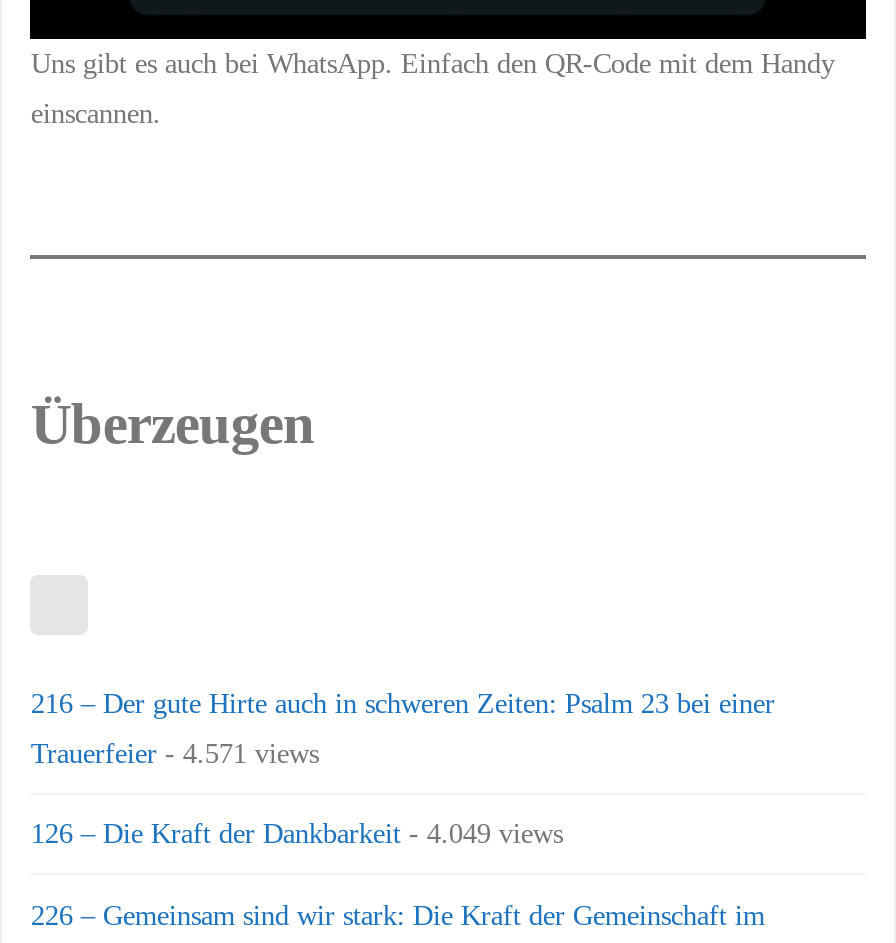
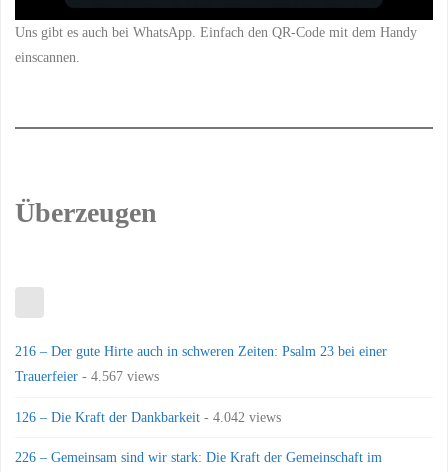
- Trauerfeier - 4.571 views
+ Trauerfeier - 4.567 views

- 126 – Die Kraft der Dankbarkeit - 4.049 views
+ 126 – Die Kraft der Dankbarkeit - 4.042 views
